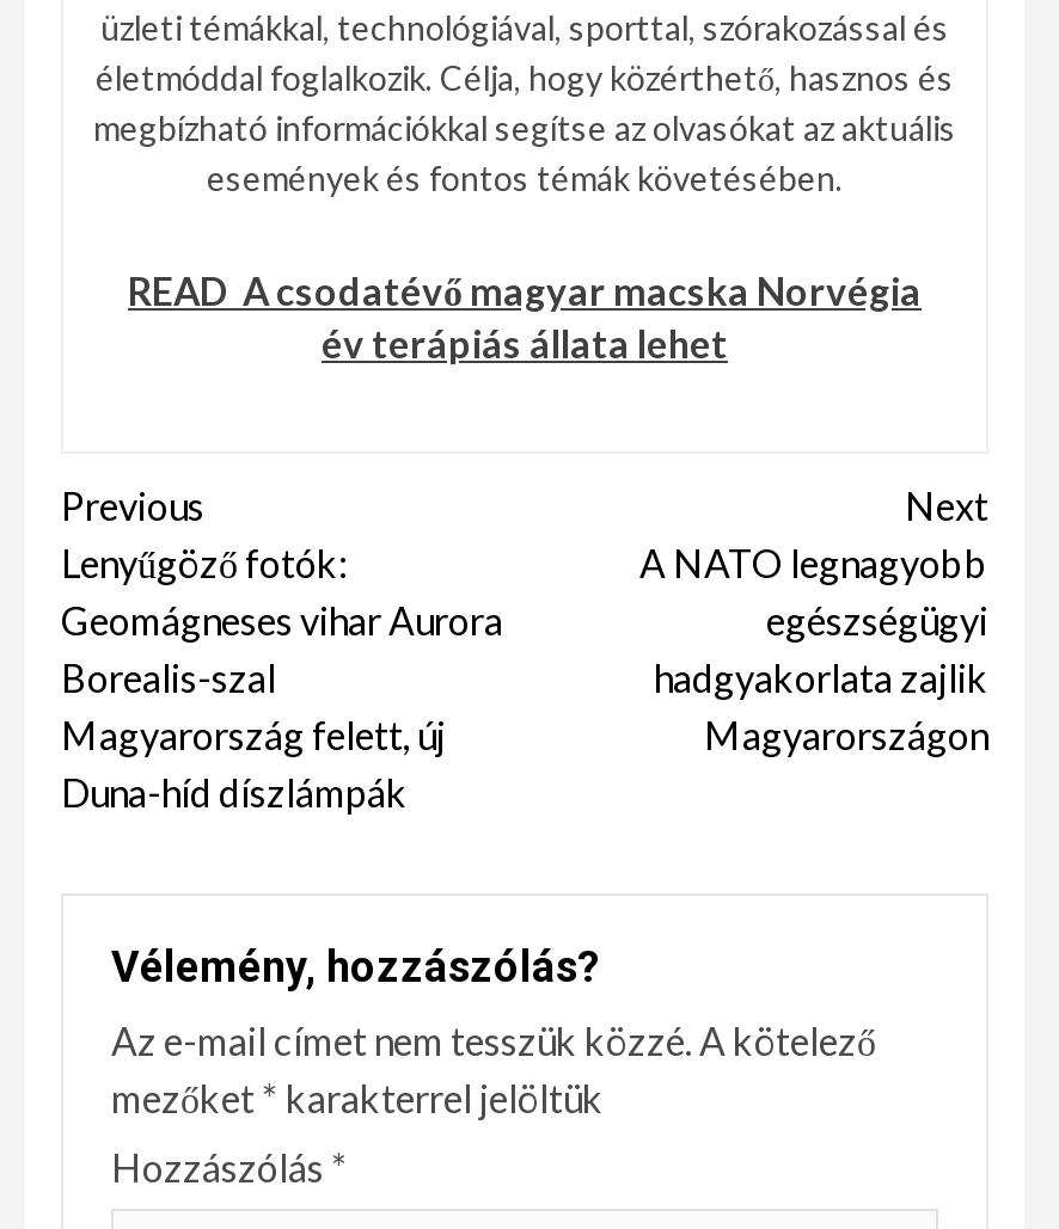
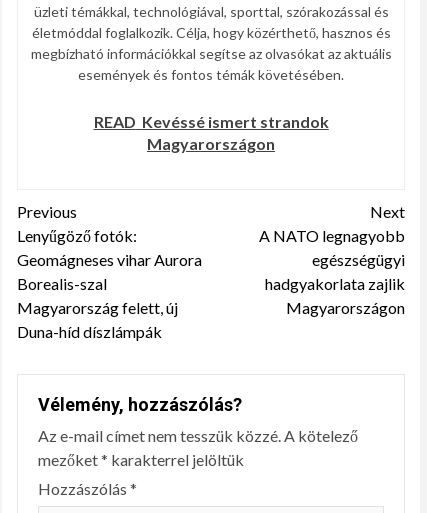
- READ A csodatévő magyar macska Norvégia
- év terápiás állata lehet
+ READ Kevéssé ismert strandok
+ Magyarországon
